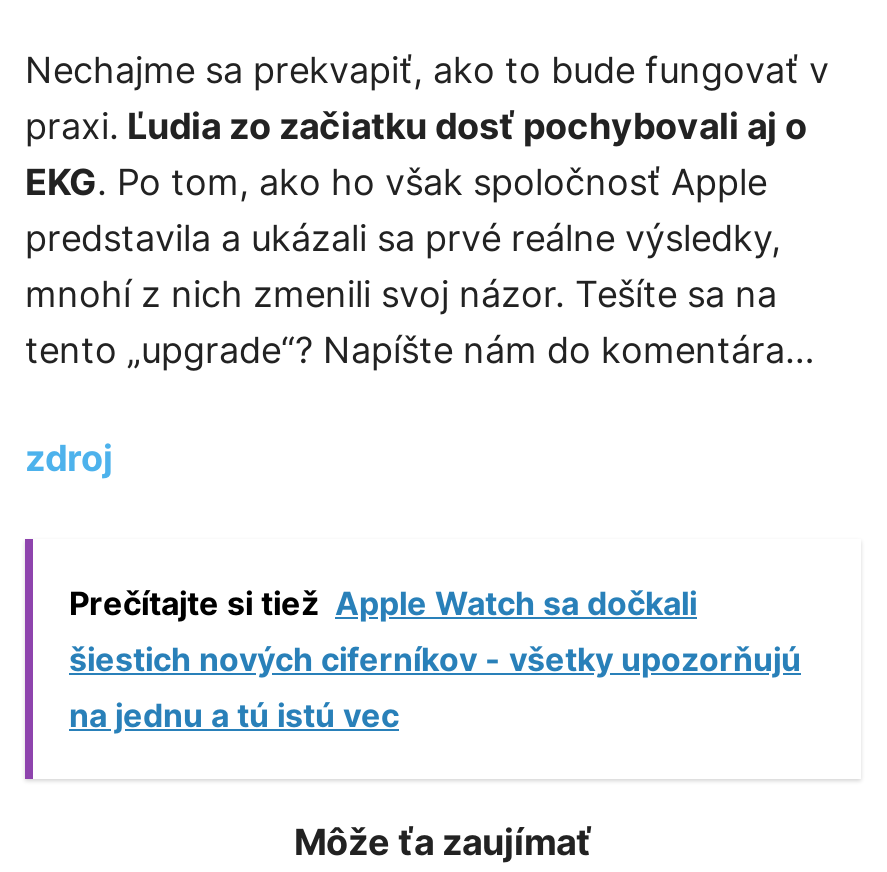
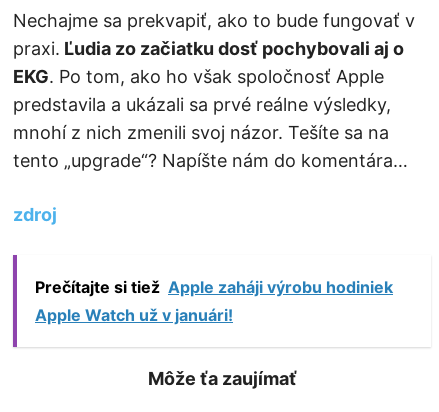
- Prečítajte si tiež Apple Watch sa dočkali
- šiestich nových ciferníkov - všetky upozorňujú
- na jednu a tú istú vec
+ Prečítajte si tiež Apple zaháji výrobu hodiniek
+ Apple Watch už v januári!
